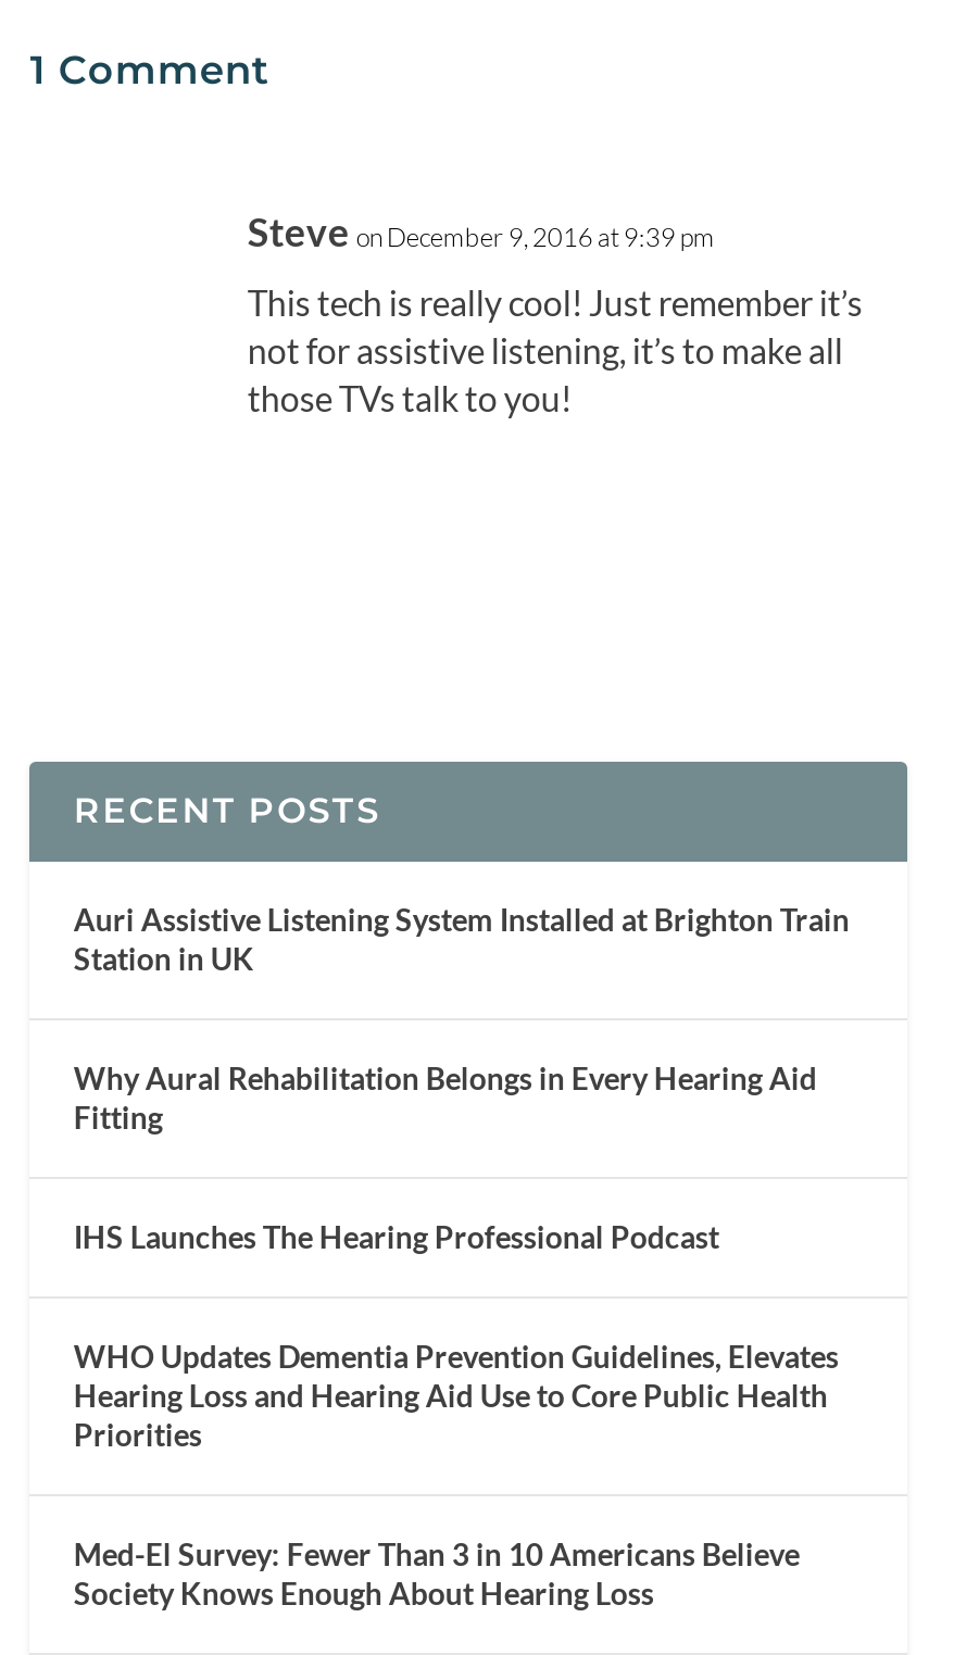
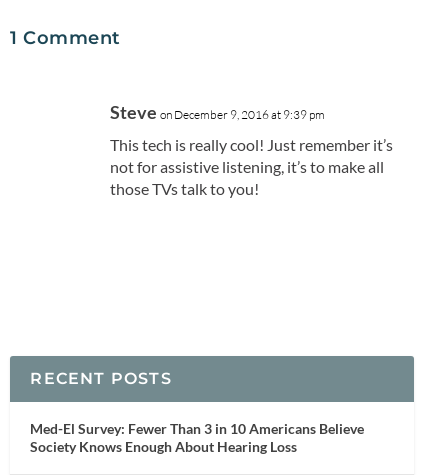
- Auri Assistive Listening System Installed at Brighton Train
- Station in UK
- Why Aural Rehabilitation Belongs in Every Hearing Aid
- Fitting
- IHS Launches The Hearing Professional Podcast
- WHO Updates Dementia Prevention Guidelines, Elevates
- Hearing Loss and Hearing Aid Use to Core Public Health
- Priorities
